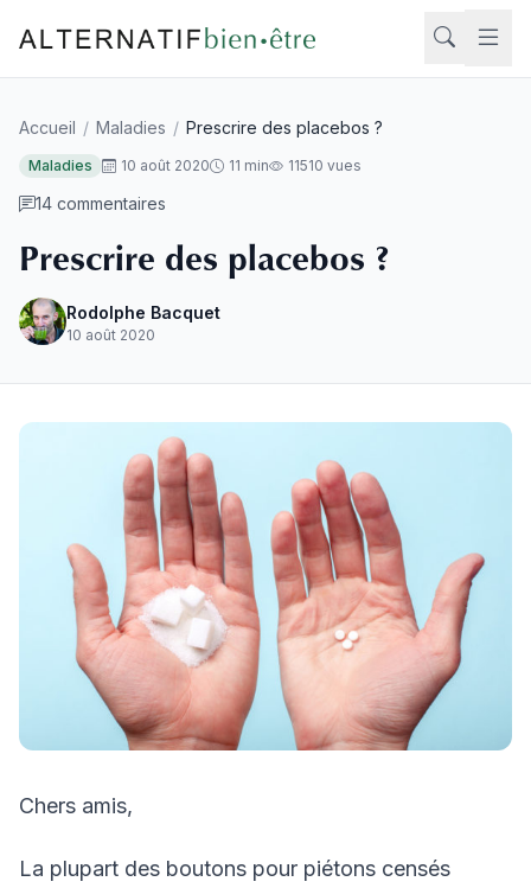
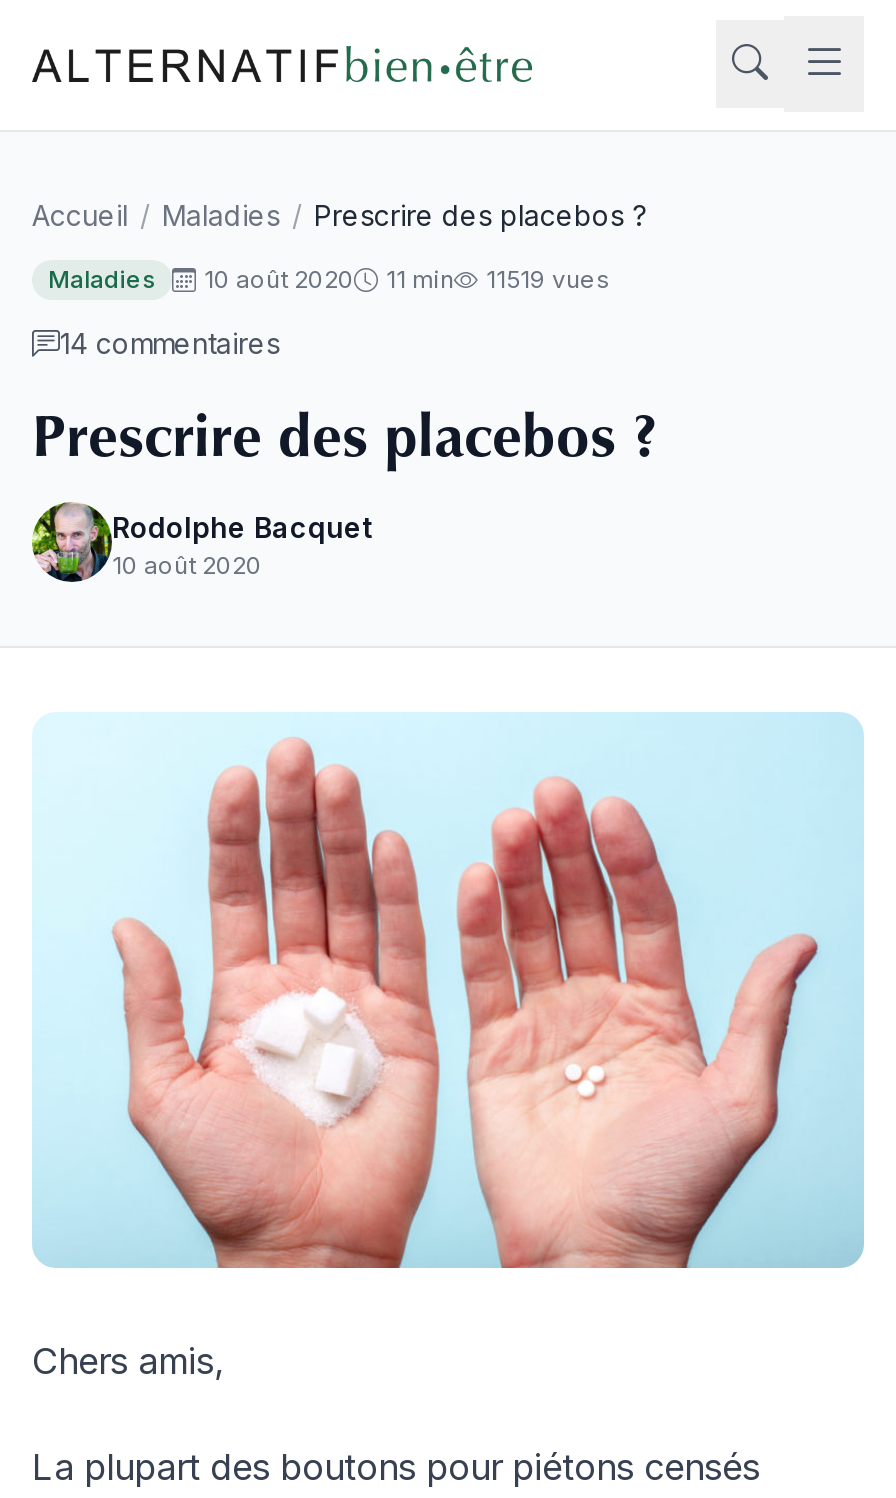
- Maladies 10 août 2020 11 min 11510 vues
+ Maladies 10 août 2020 11 min 11519 vues
